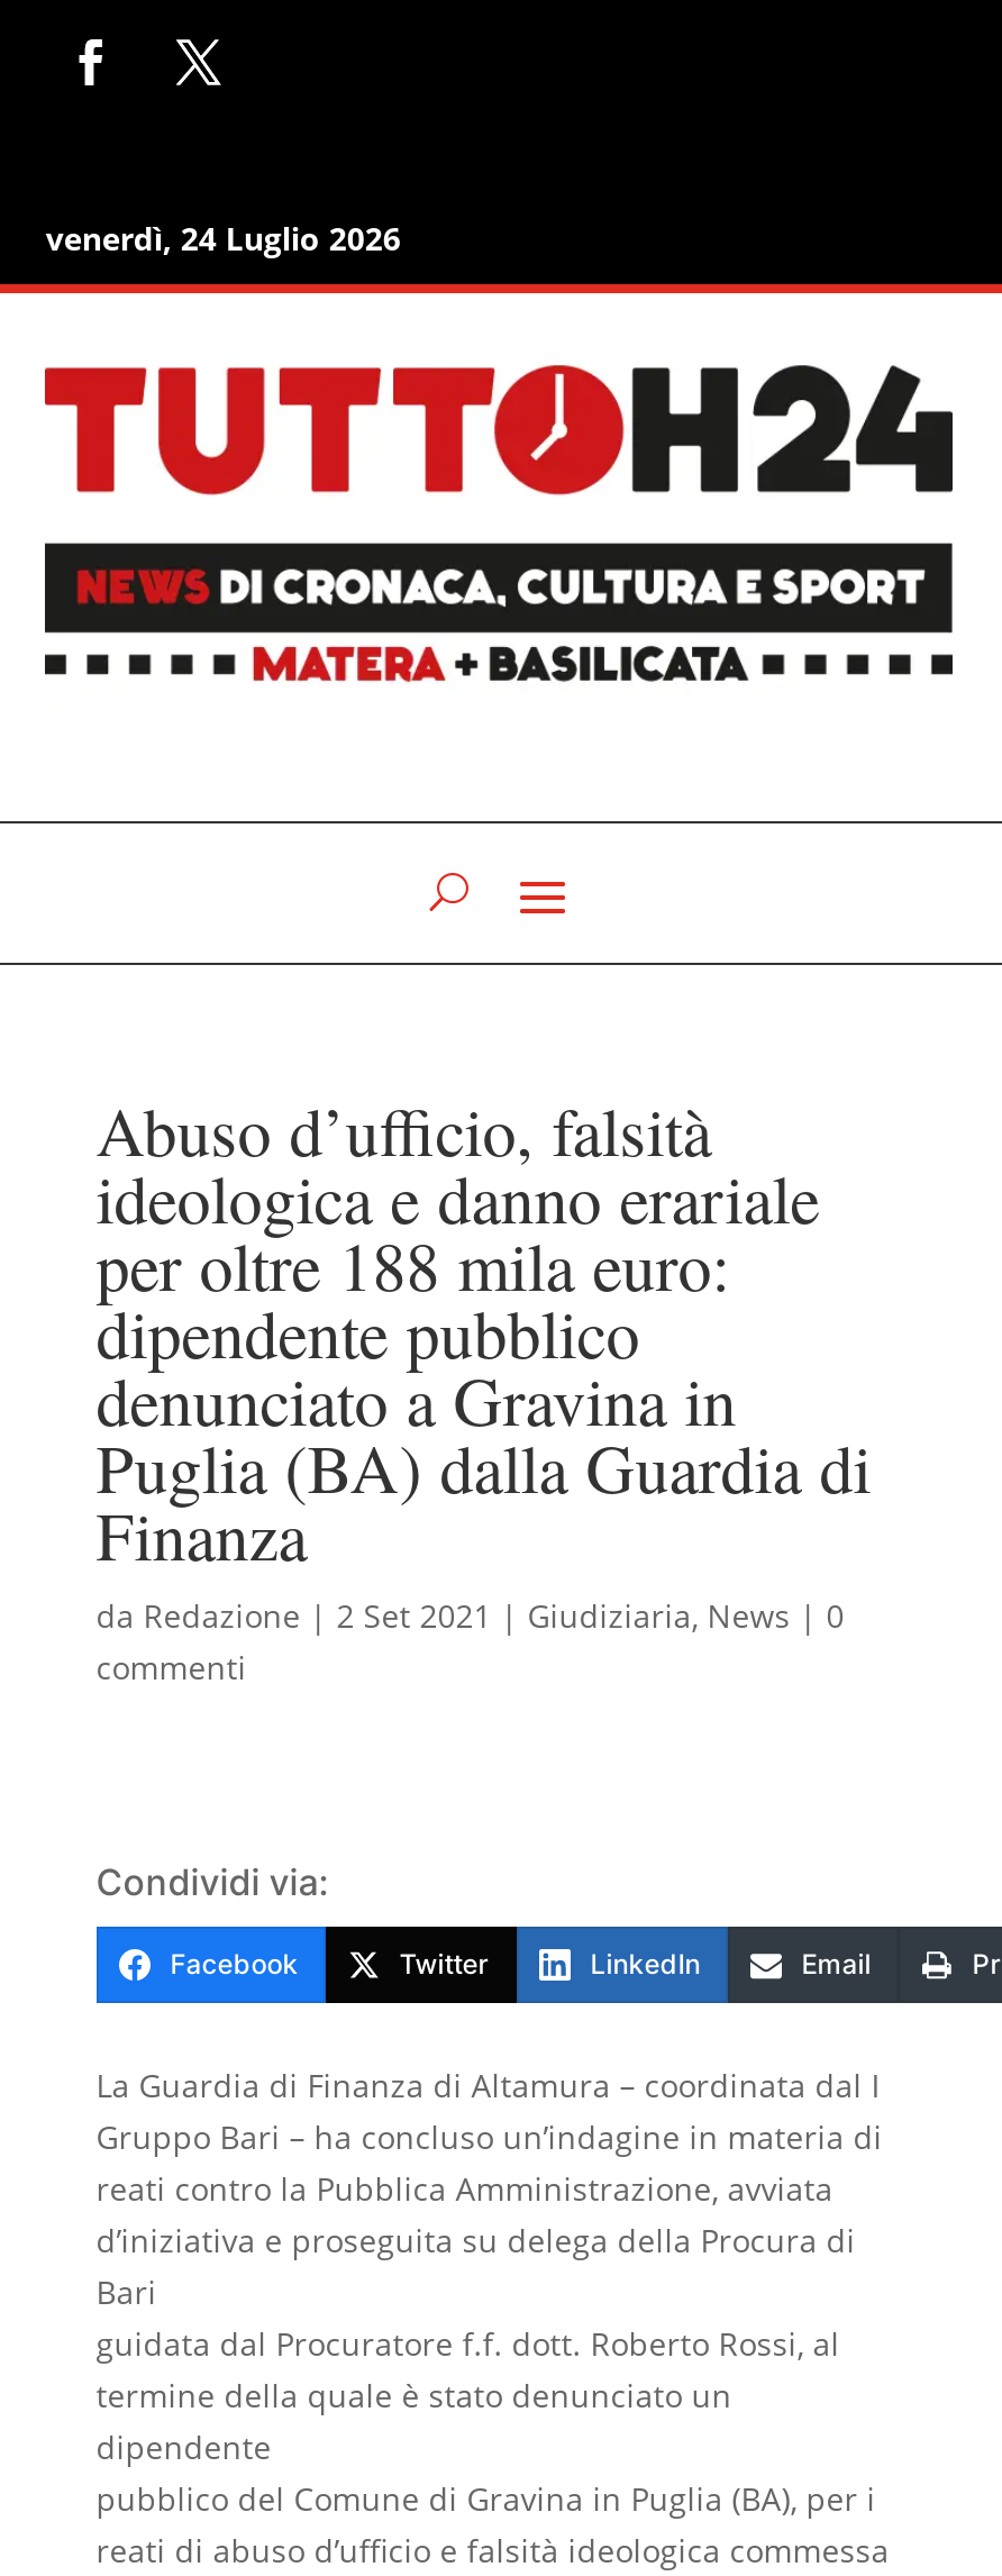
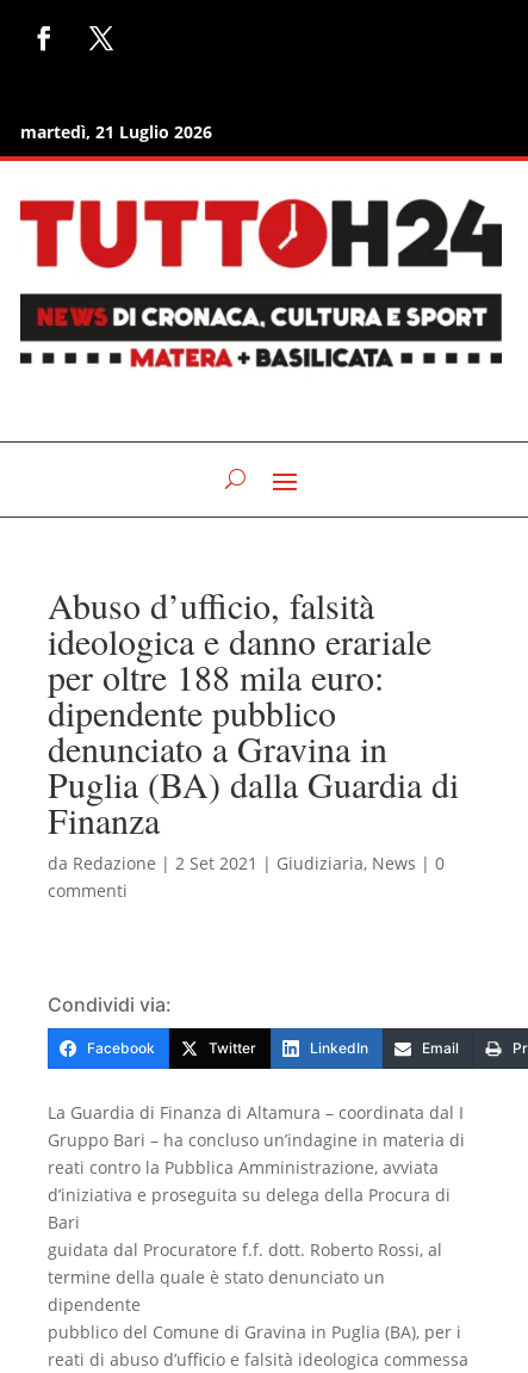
- venerdì, 24 Luglio 2026
+ martedì, 21 Luglio 2026
